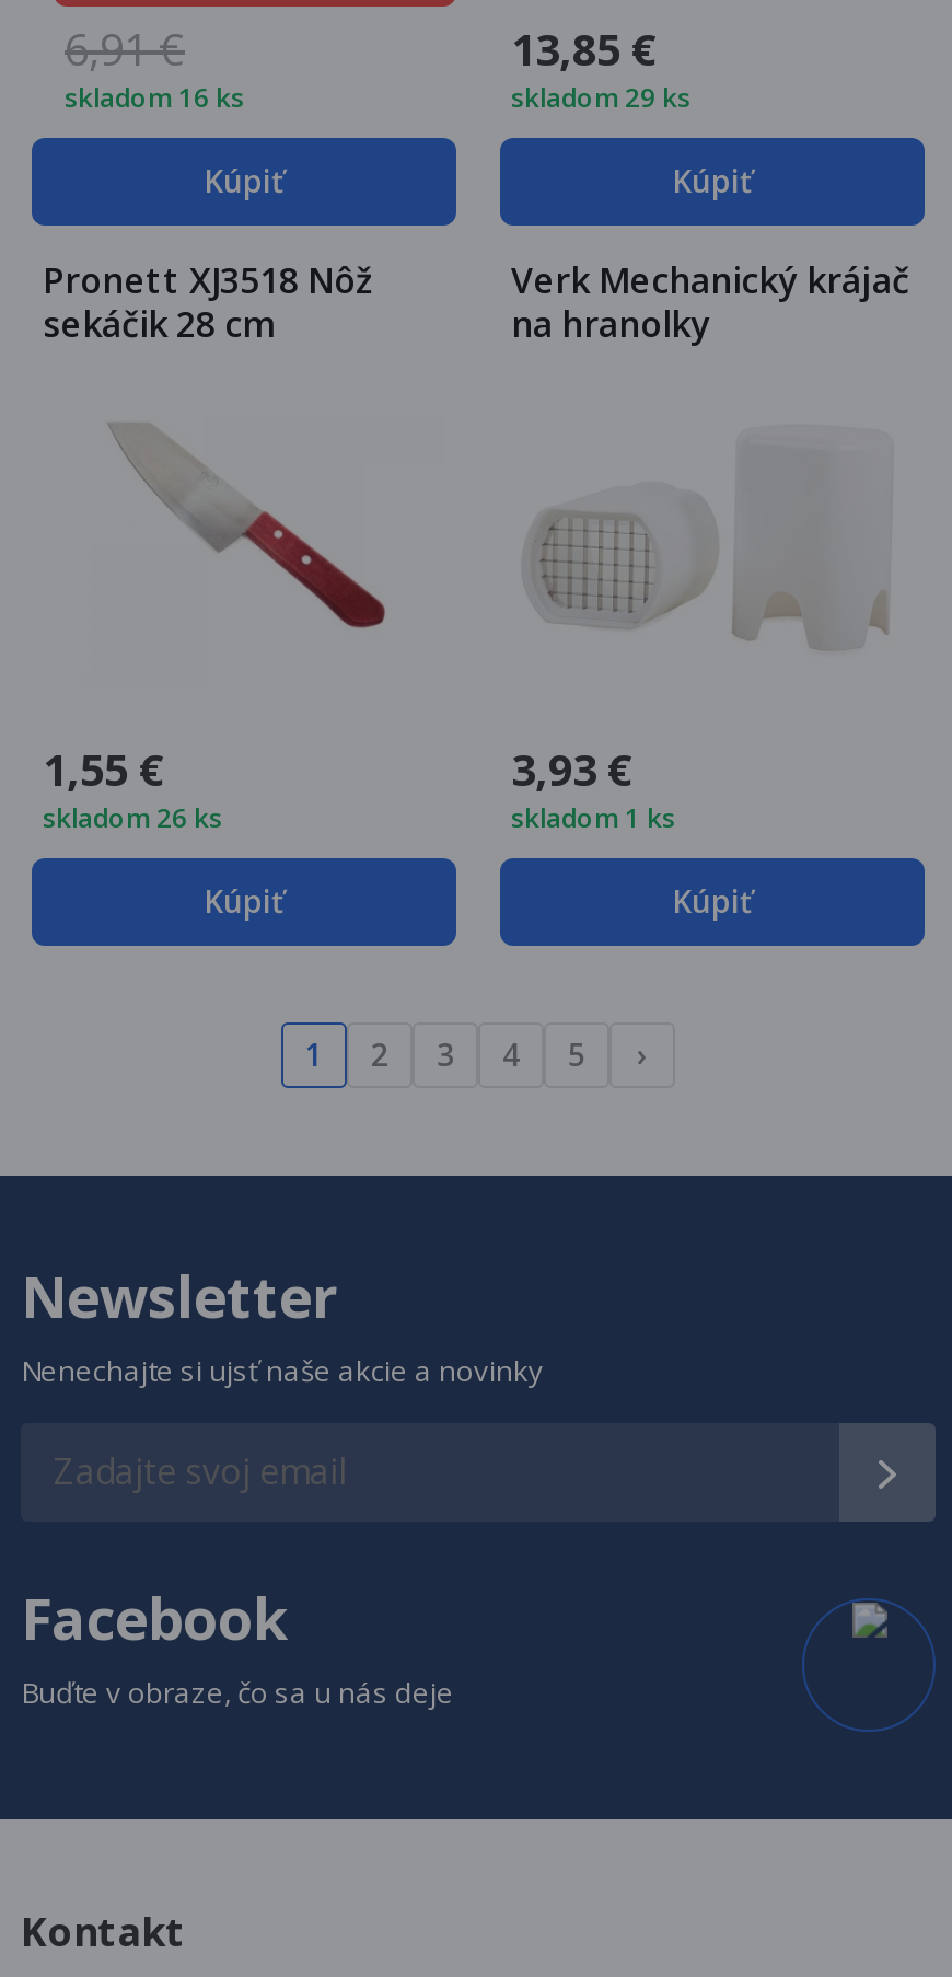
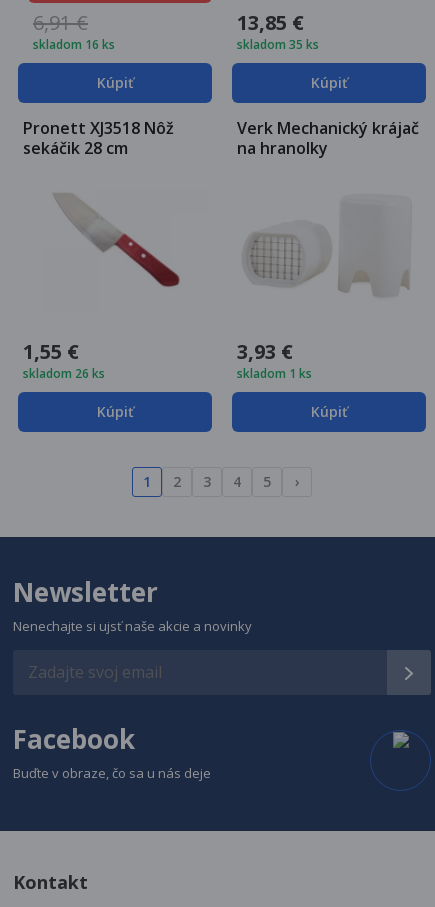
- skladom 29 ks
+ skladom 35 ks
